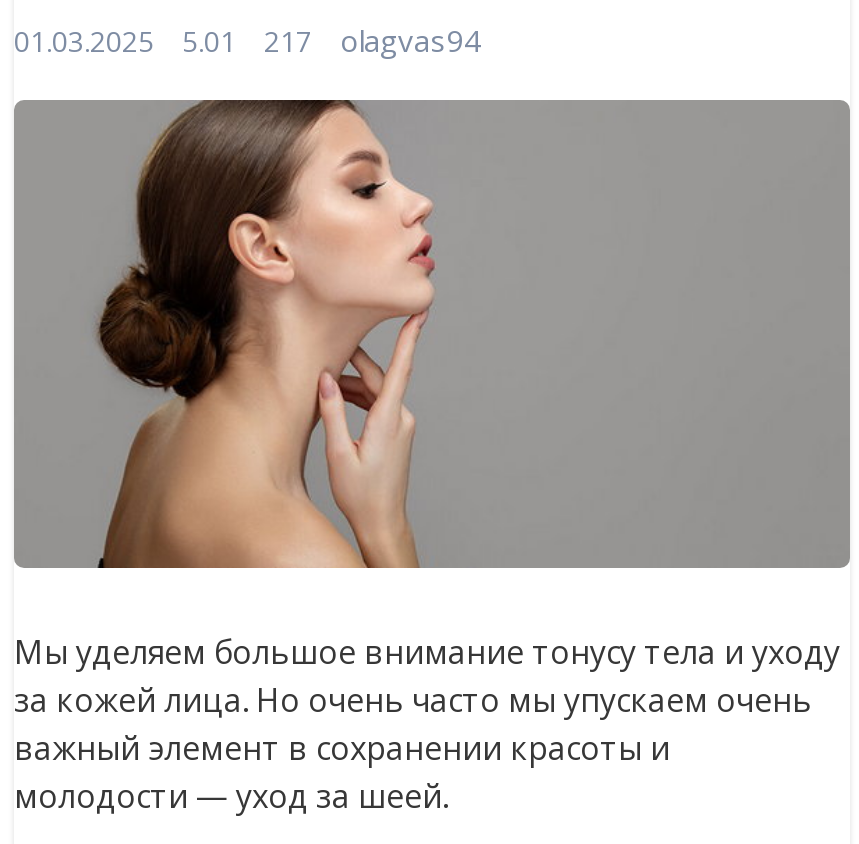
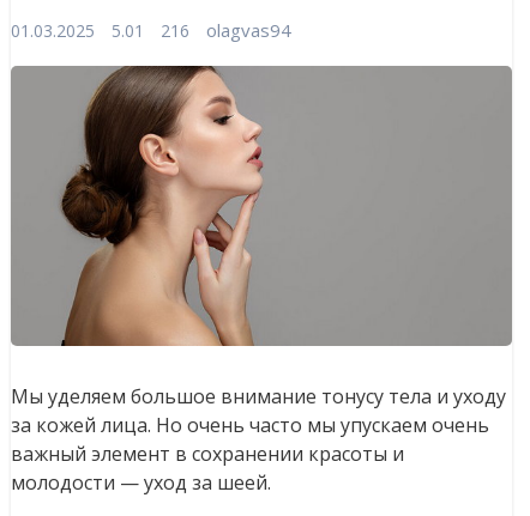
- 01.03.2025 5.01 217 olagvas94
+ 01.03.2025 5.01 216 olagvas94
